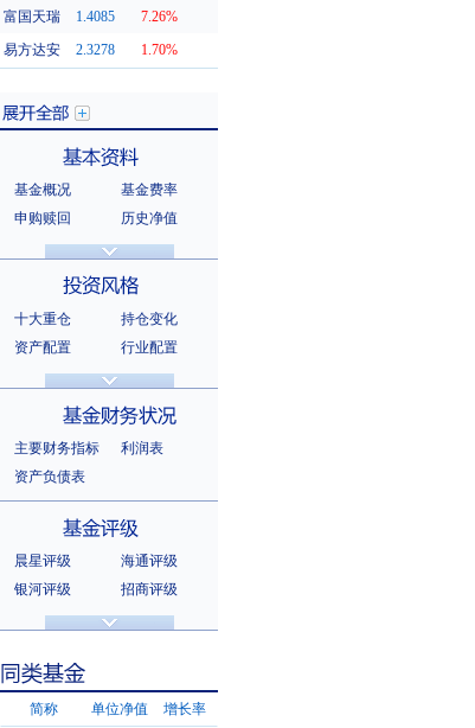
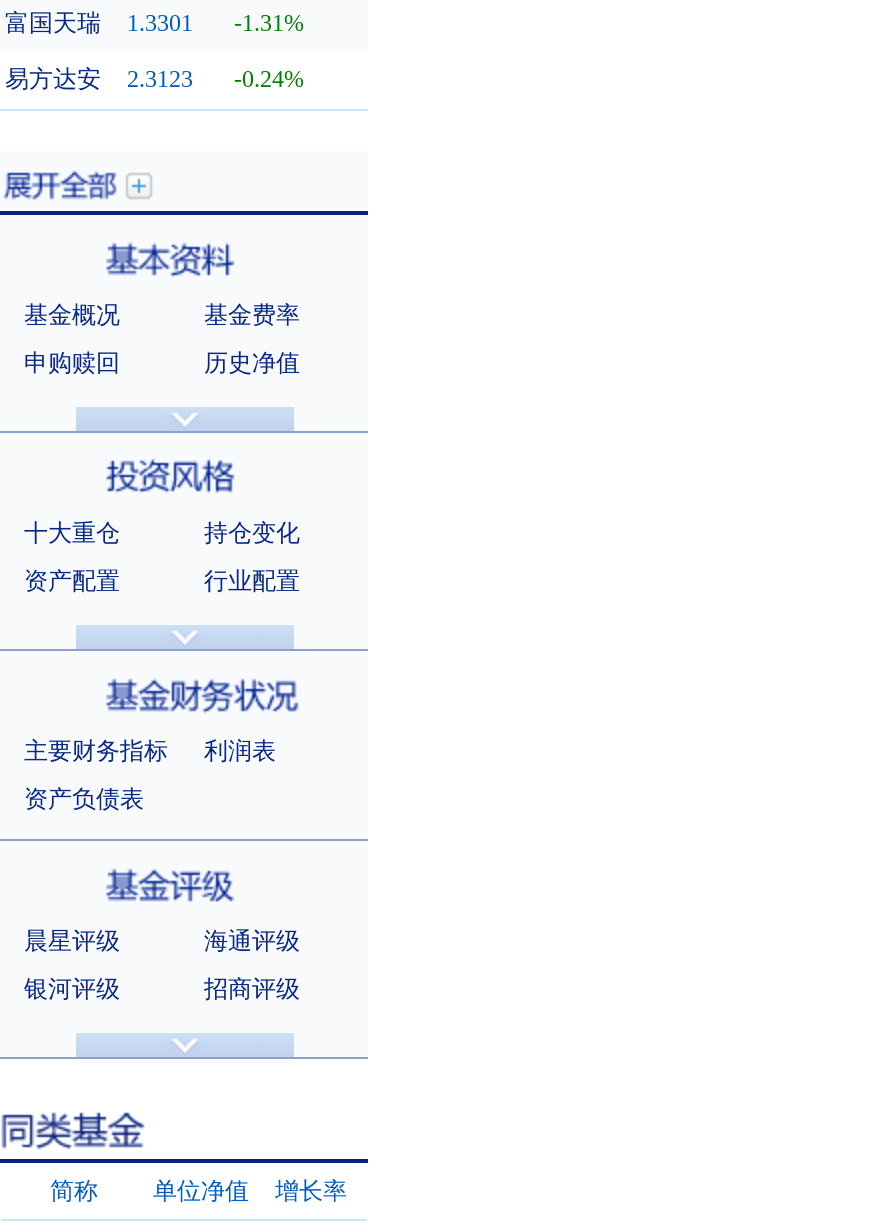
- 1.4085
+ 1.3301

- 7.26%
+ -1.31%

- 2.3278
+ 2.3123

- 1.70%
+ -0.24%
